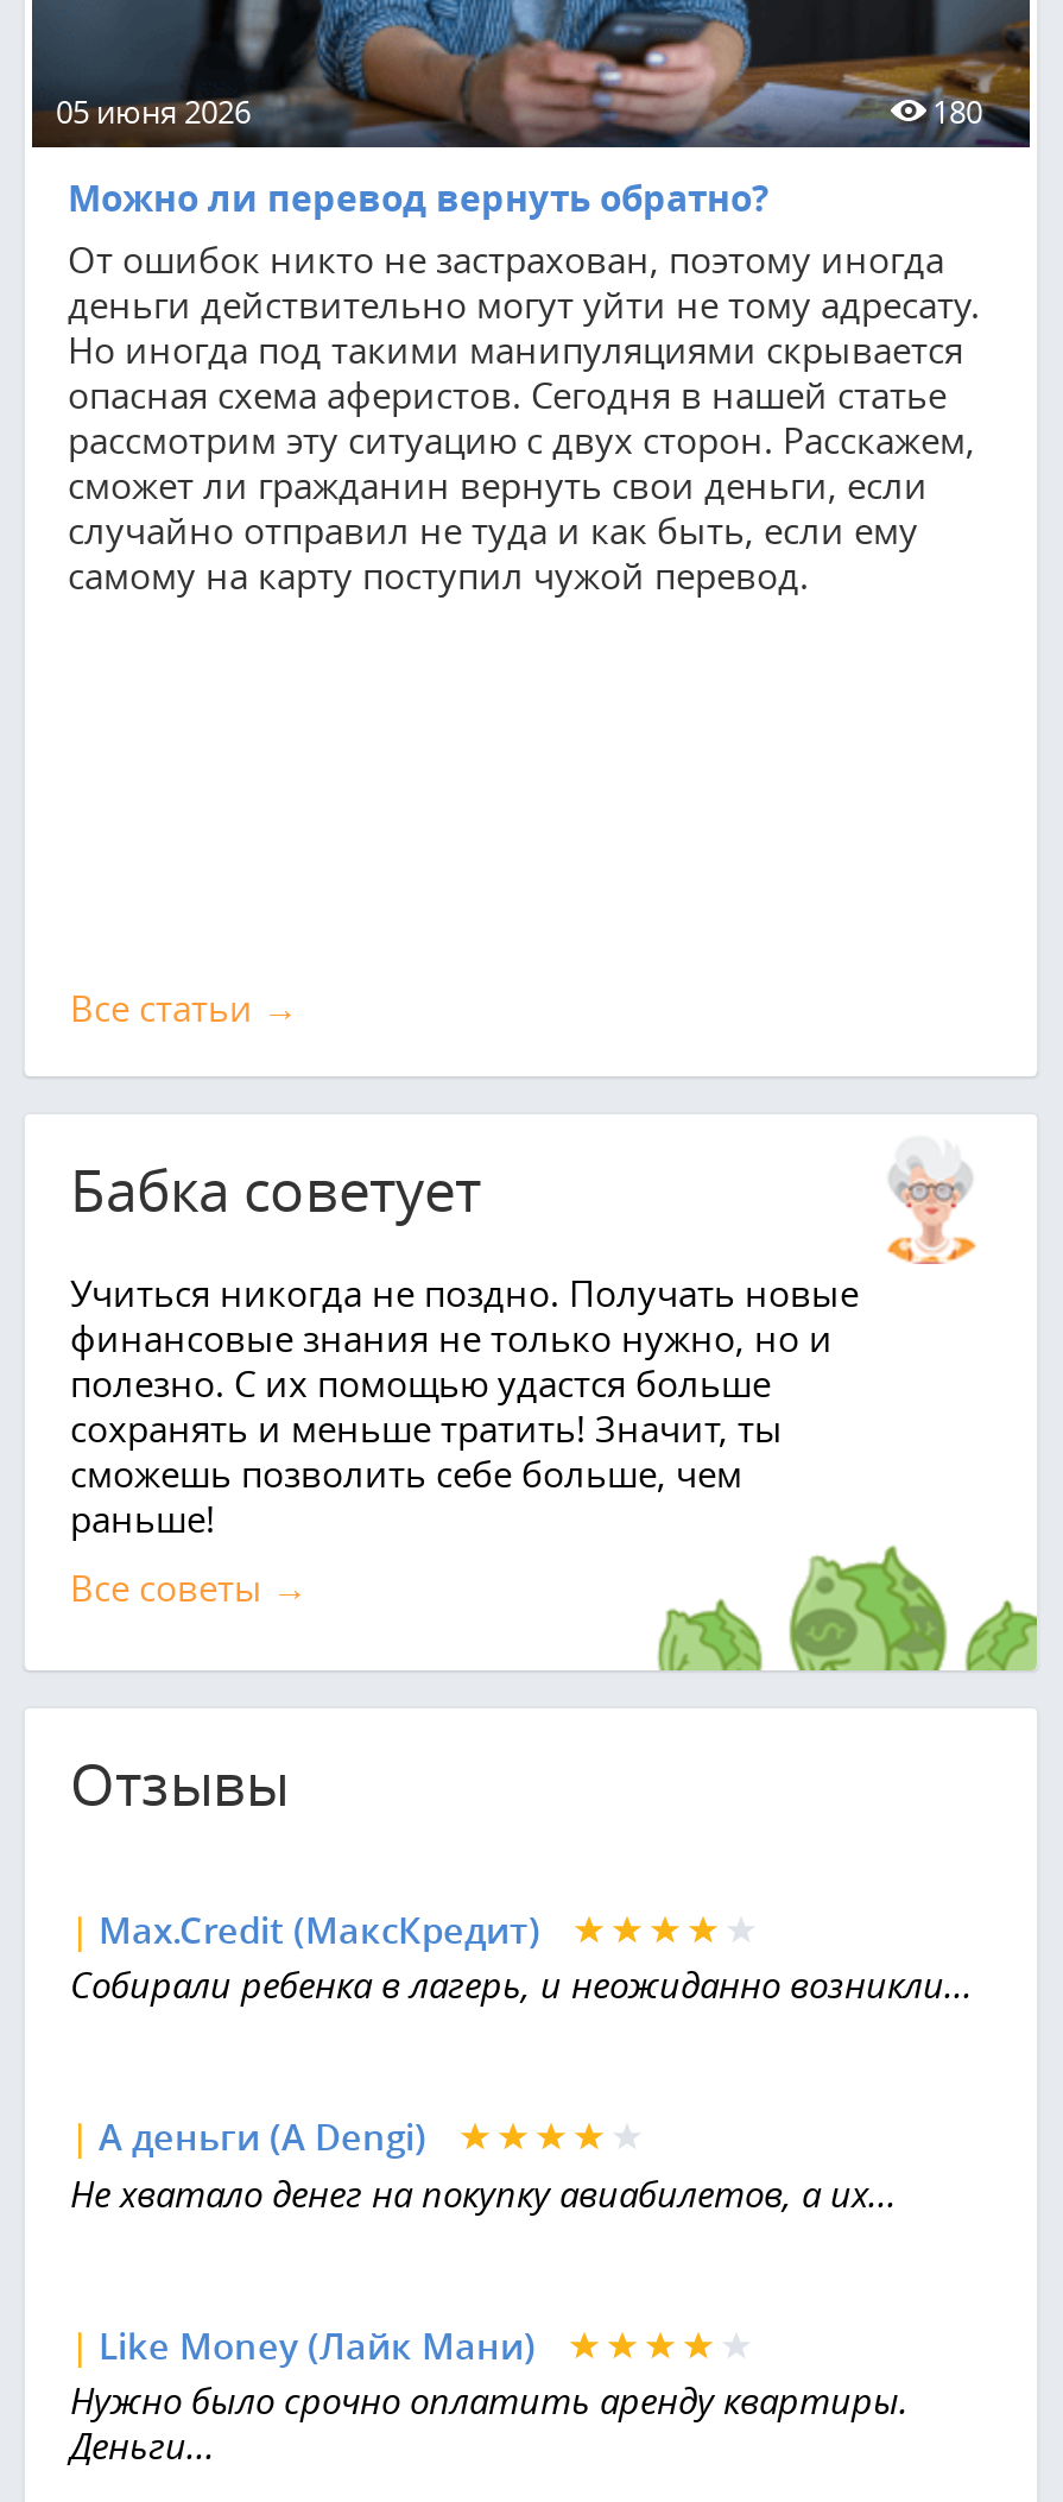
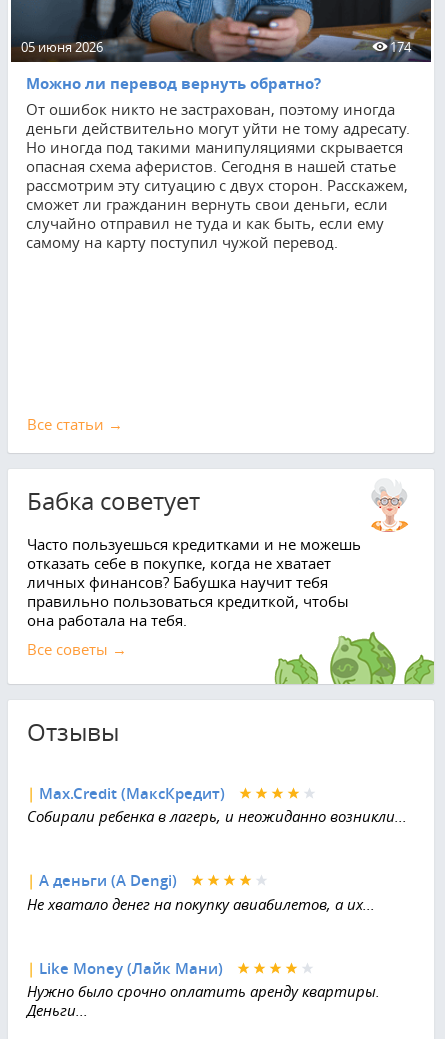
- 180
+ 174

- Учиться никогда не поздно. Получать новые
- финансовые знания не только нужно, но и
- полезно. С их помощью удастся больше
- сохранять и меньше тратить! Значит, ты
- сможешь позволить себе больше, чем
- раньше!
+ Часто пользуешься кредитками и не можешь
+ отказать себе в покупке, когда не хватает
+ личных финансов? Бабушка научит тебя
+ правильно пользоваться кредиткой, чтобы
+ она работала на тебя.
